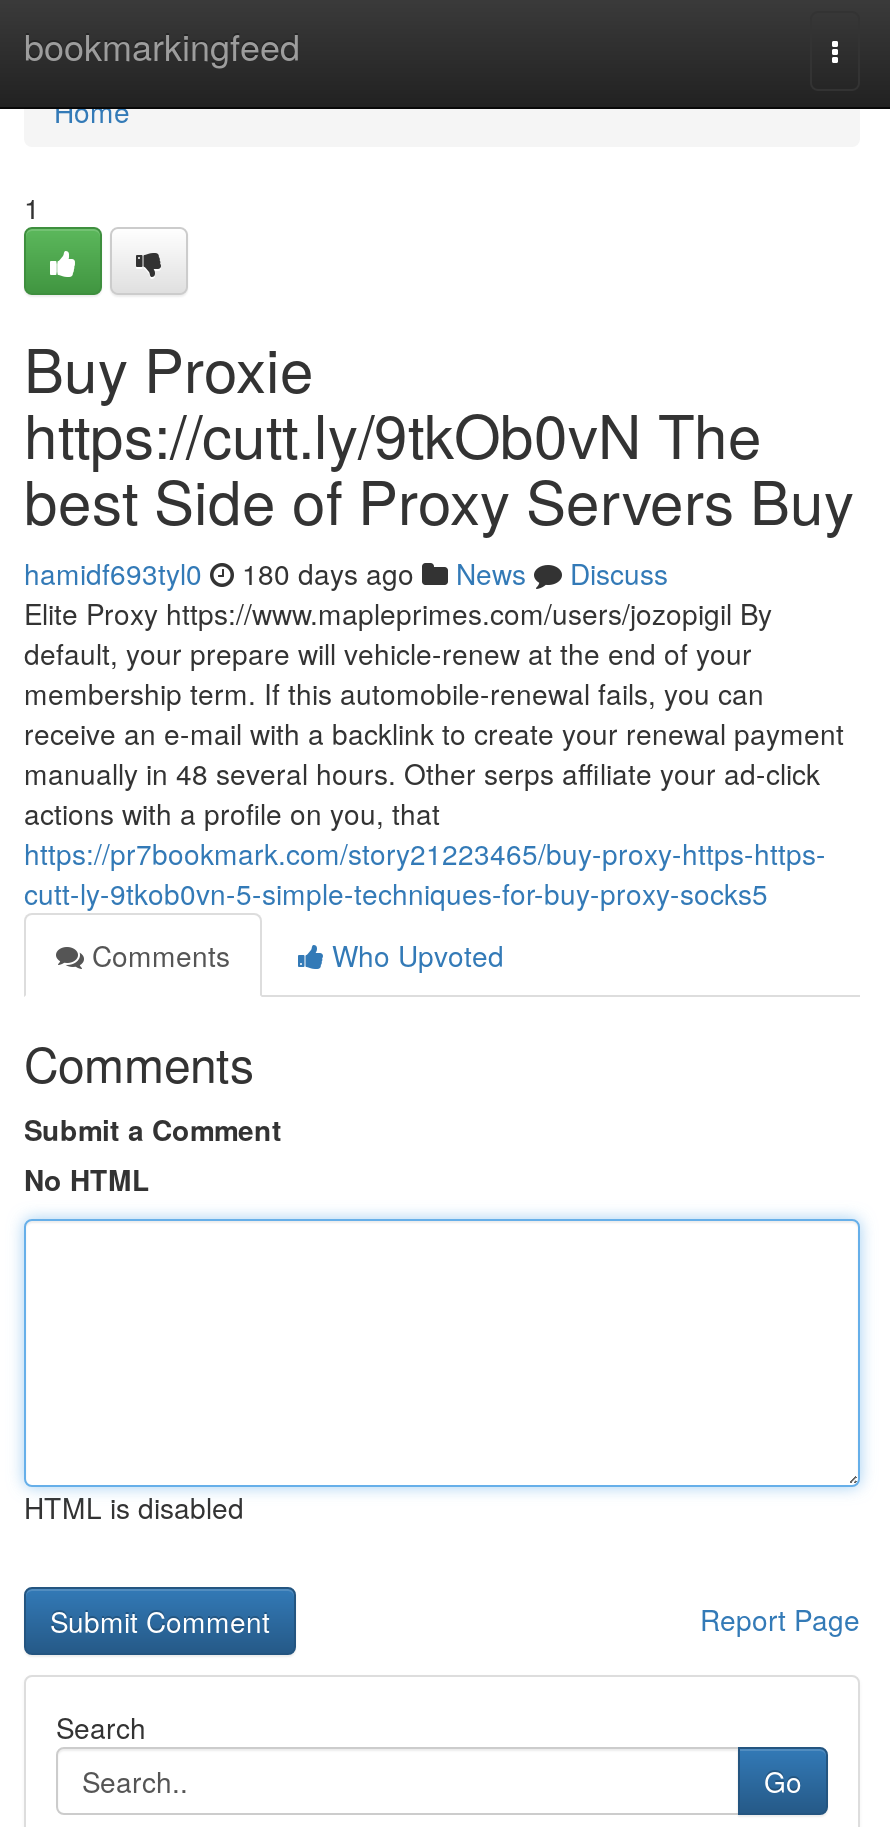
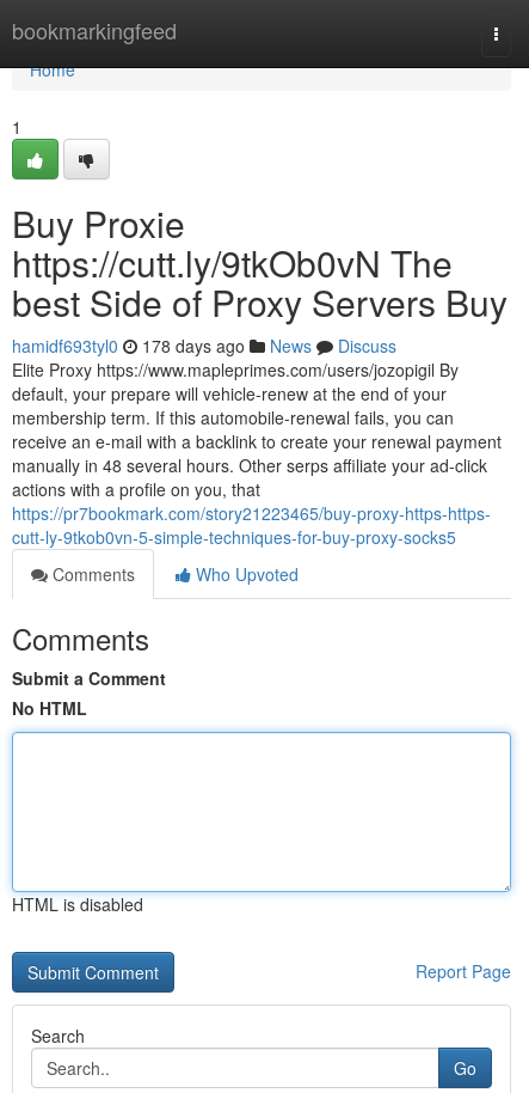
- hamidf693tyl0 180 days ago News Discuss
+ hamidf693tyl0 178 days ago News Discuss
